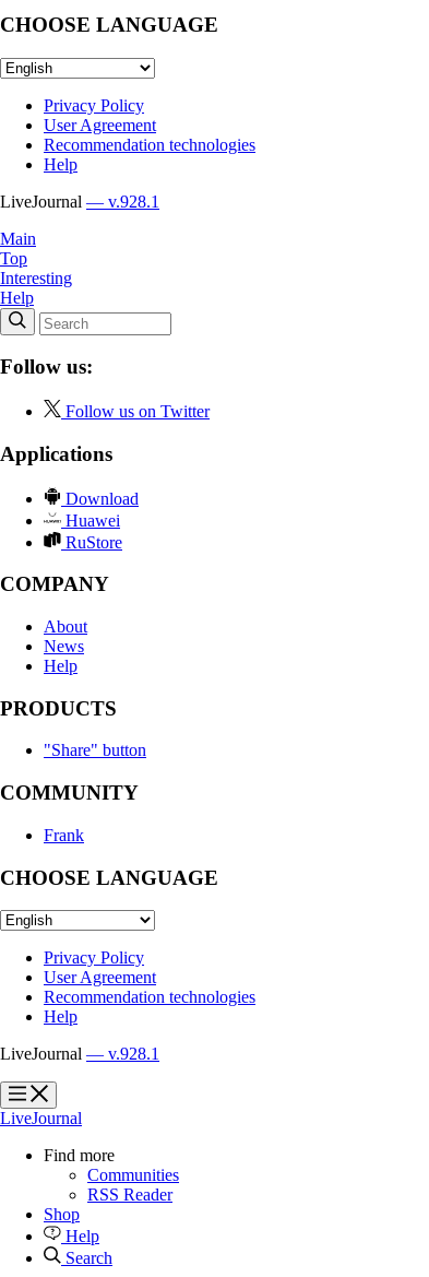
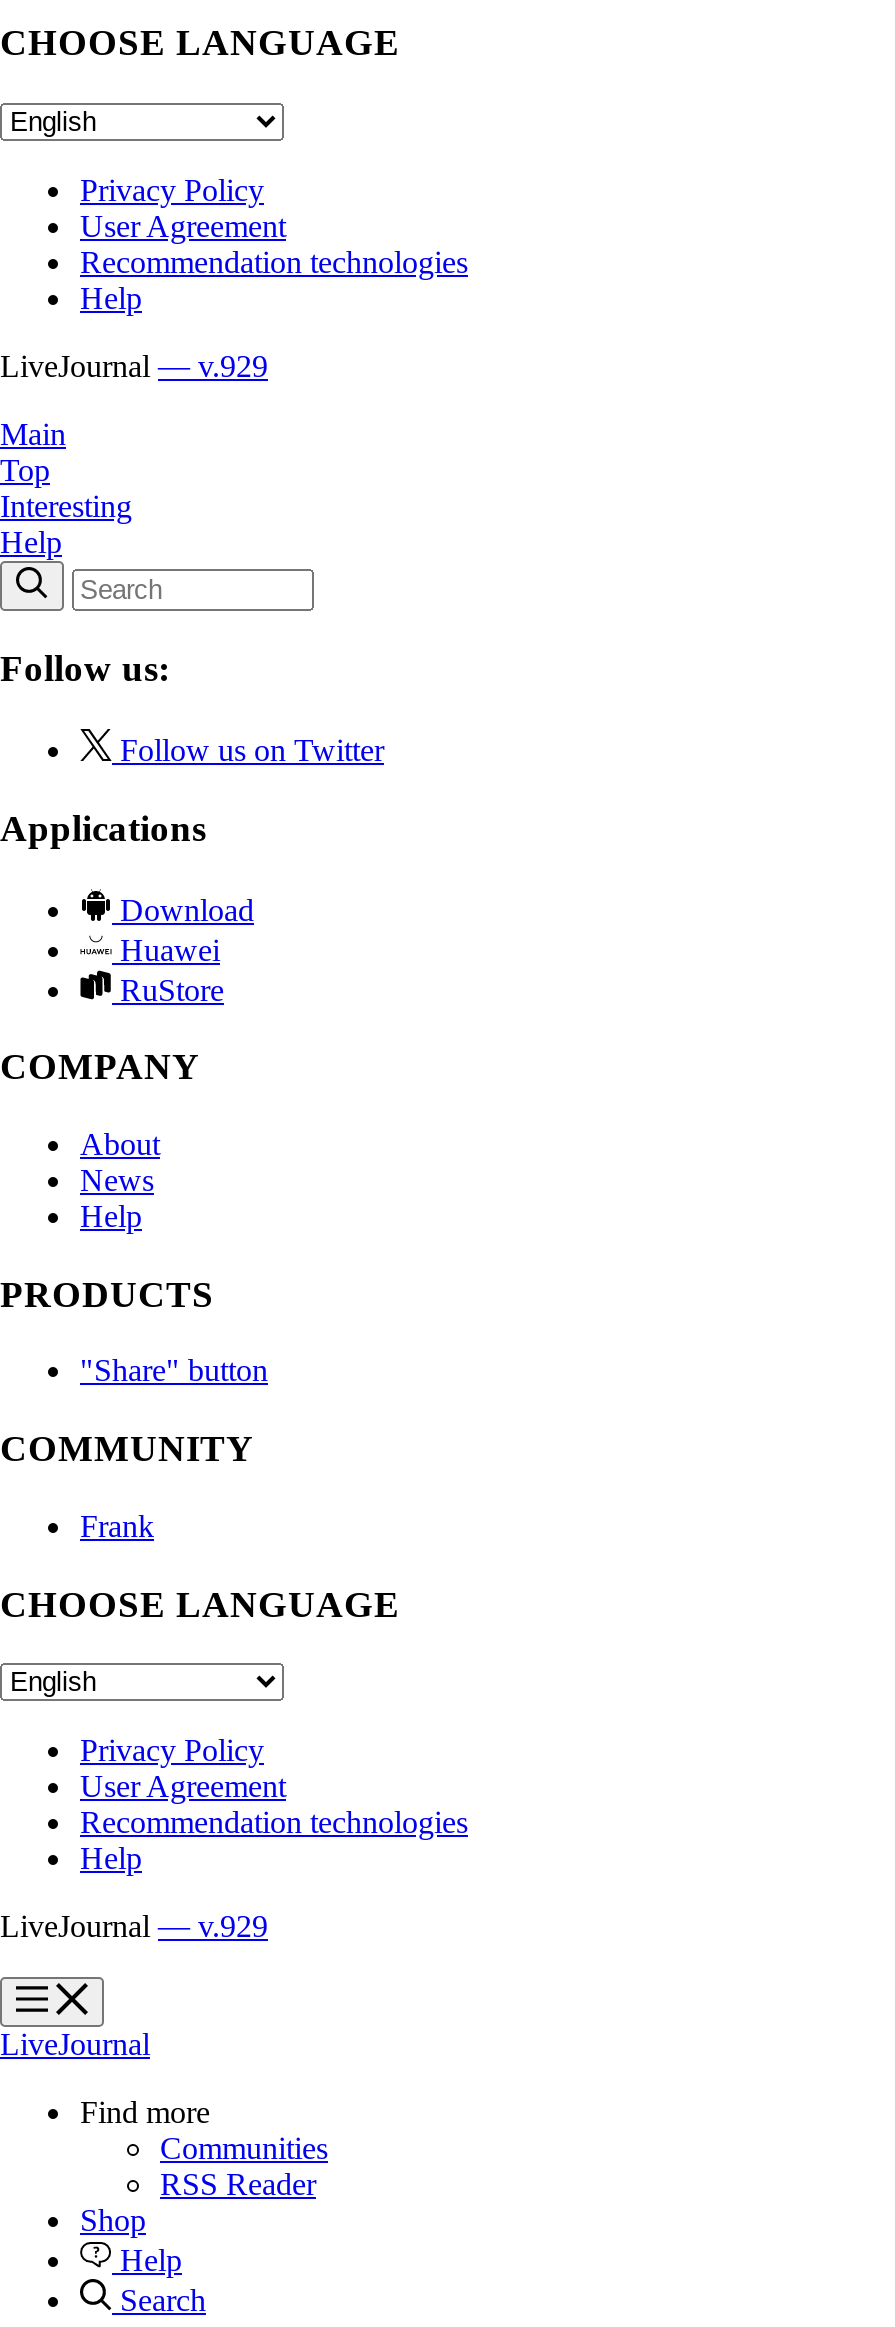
- LiveJournal — v.928.1
+ LiveJournal — v.929

- LiveJournal — v.928.1
+ LiveJournal — v.929
